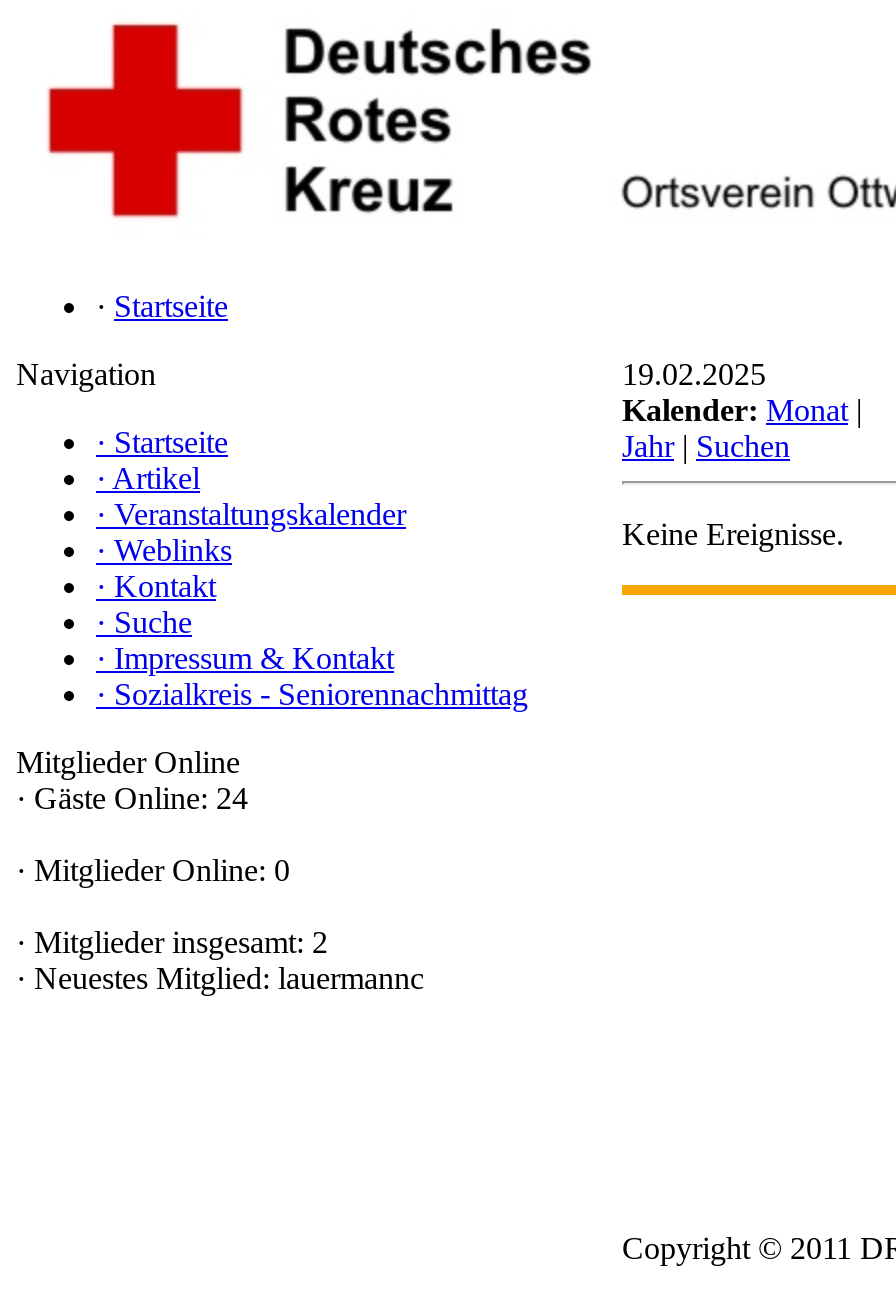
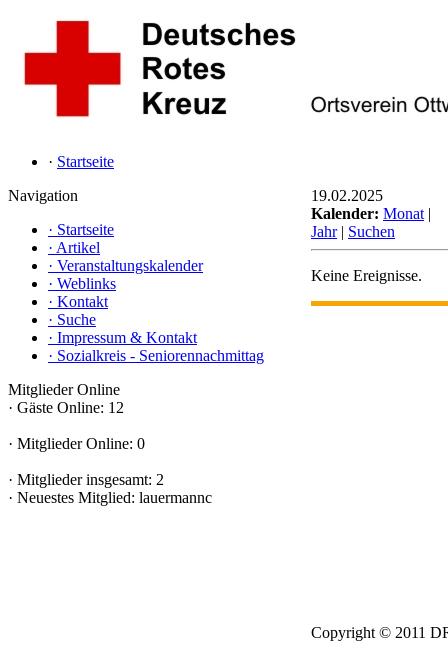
- · Gäste Online: 24
+ · Gäste Online: 12
